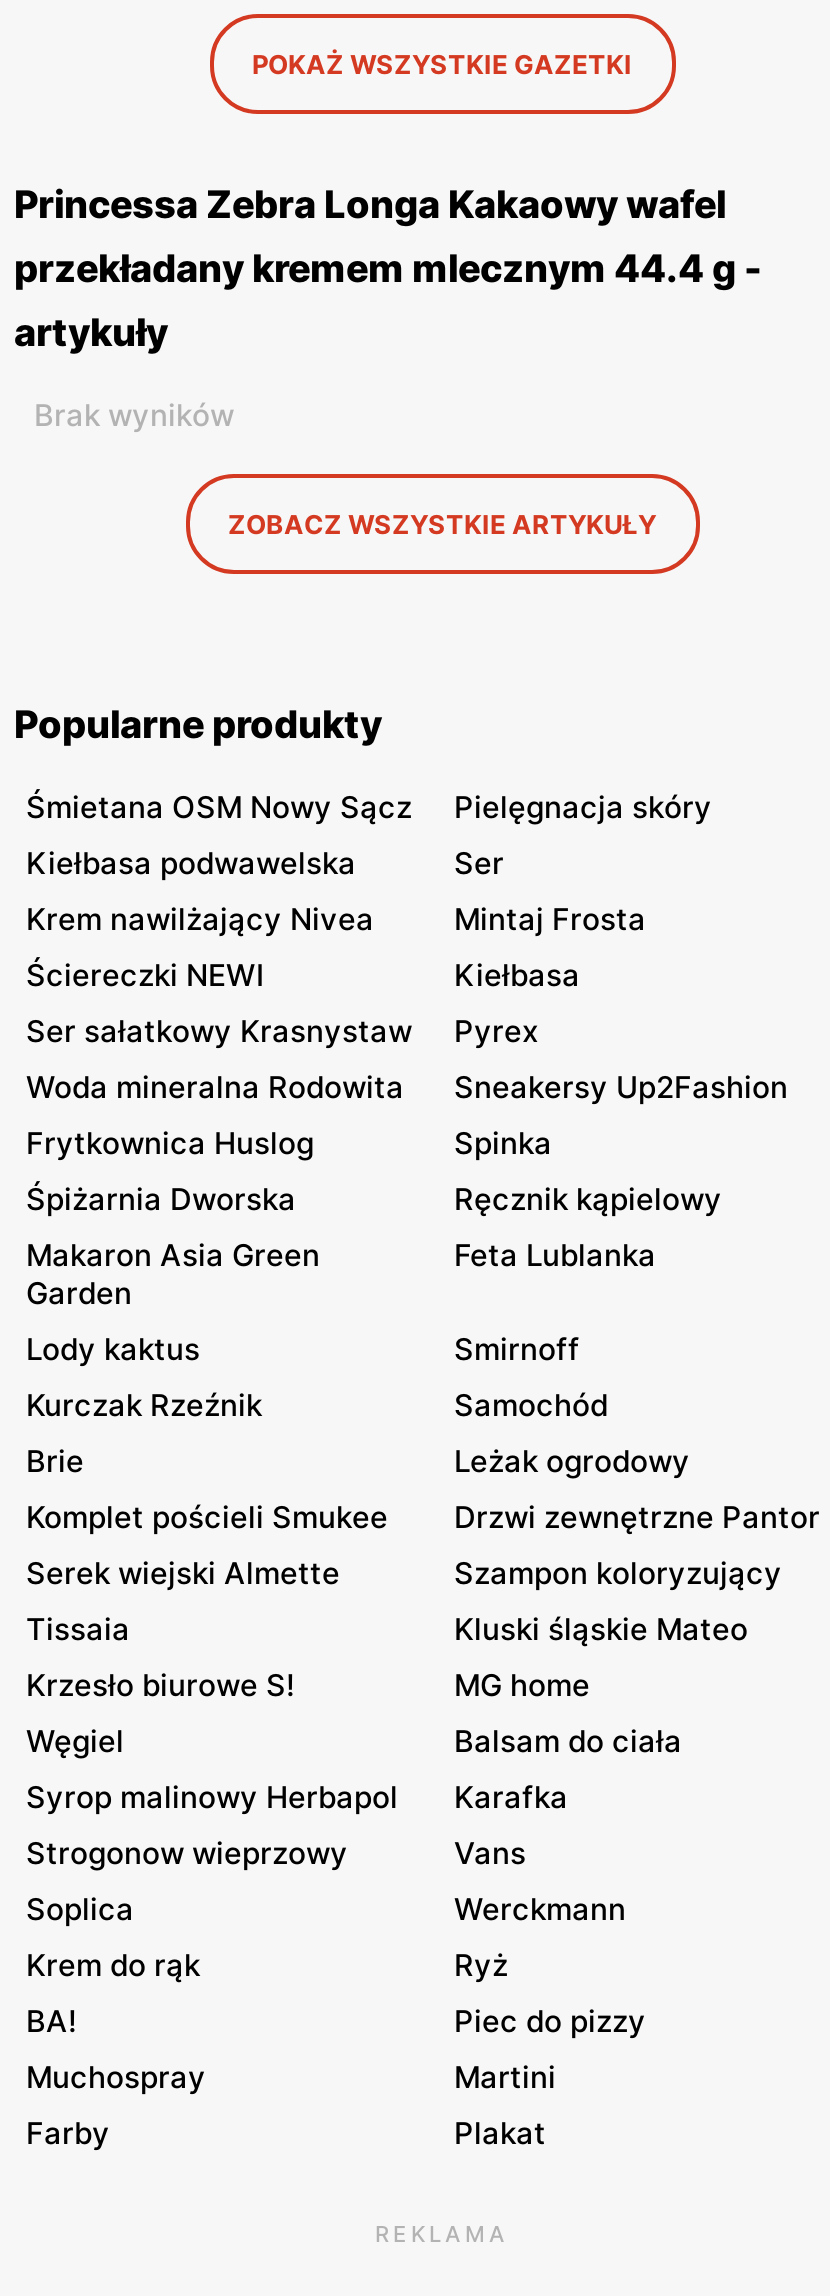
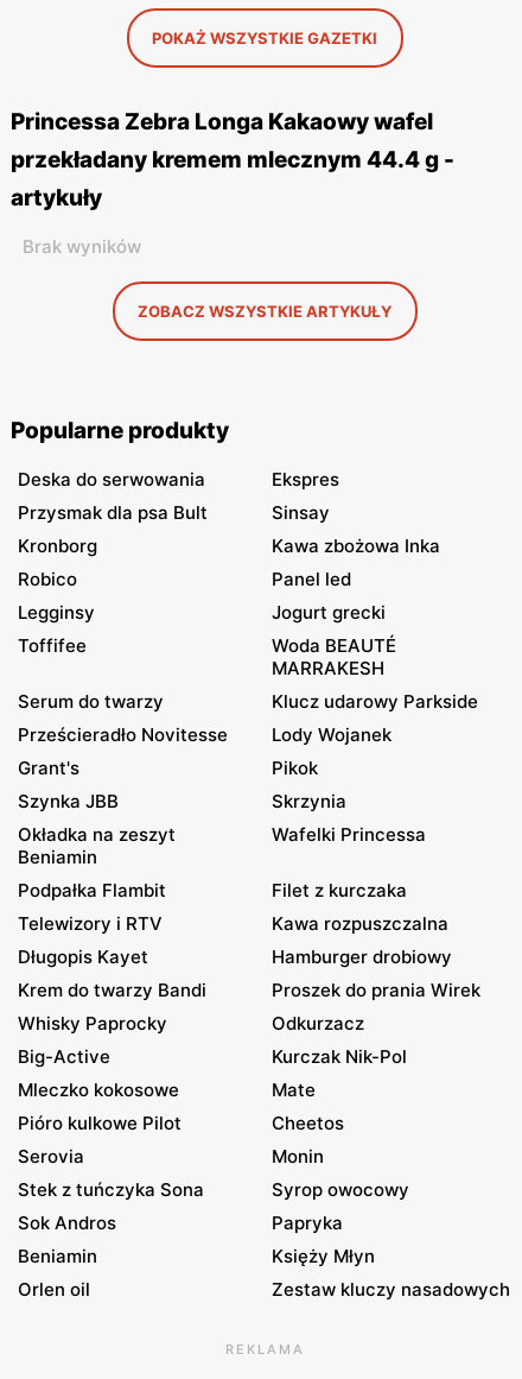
- Śmietana OSM Nowy Sącz
- Pielęgnacja skóry
+ Deska do serwowania
+ Ekspres

- Kiełbasa podwawelska
- Ser
+ Przysmak dla psa Bult
+ Sinsay

- Krem nawilżający Nivea
- Mintaj Frosta
+ Kronborg
+ Kawa zbożowa Inka

- Ściereczki NEWI
- Kiełbasa
+ Robico
+ Panel led

- Ser sałatkowy Krasnystaw
- Pyrex
+ Legginsy
+ Jogurt grecki

- Woda mineralna Rodowita
- Sneakersy Up2Fashion
+ Toffifee
+ Woda BEAUTÉ
+ MARRAKESH

- Frytkownica Huslog
- Spinka
+ Serum do twarzy
+ Klucz udarowy Parkside

- Śpiżarnia Dworska
- Ręcznik kąpielowy
+ Prześcieradło Novitesse
+ Lody Wojanek

- Makaron Asia Green
- Garden
+ Grant's
+ Pikok

- Feta Lublanka
+ Szynka JBB
+ Skrzynia

- Lody kaktus
- Smirnoff
+ Okładka na zeszyt
+ Beniamin

- Kurczak Rzeźnik
- Samochód
+ Wafelki Princessa

- Brie
- Leżak ogrodowy
+ Podpałka Flambit
+ Filet z kurczaka

- Komplet pościeli Smukee
- Drzwi zewnętrzne Pantor
+ Telewizory i RTV
+ Kawa rozpuszczalna

- Serek wiejski Almette
- Szampon koloryzujący
+ Długopis Kayet
+ Hamburger drobiowy

- Tissaia
- Kluski śląskie Mateo
+ Krem do twarzy Bandi
+ Proszek do prania Wirek

- Krzesło biurowe S!
- MG home
+ Whisky Paprocky
+ Odkurzacz

- Węgiel
- Balsam do ciała
+ Big-Active
+ Kurczak Nik-Pol

- Syrop malinowy Herbapol
- Karafka
+ Mleczko kokosowe
+ Mate

- Strogonow wieprzowy
- Vans
+ Pióro kulkowe Pilot
+ Cheetos

- Soplica
- Werckmann
+ Serovia
+ Monin

- Krem do rąk
- Ryż
+ Stek z tuńczyka Sona
+ Syrop owocowy

- BA!
- Piec do pizzy
+ Sok Andros
+ Papryka

- Muchospray
- Martini
+ Beniamin
+ Księży Młyn

- Farby
- Plakat
+ Orlen oil
+ Zestaw kluczy nasadowych
